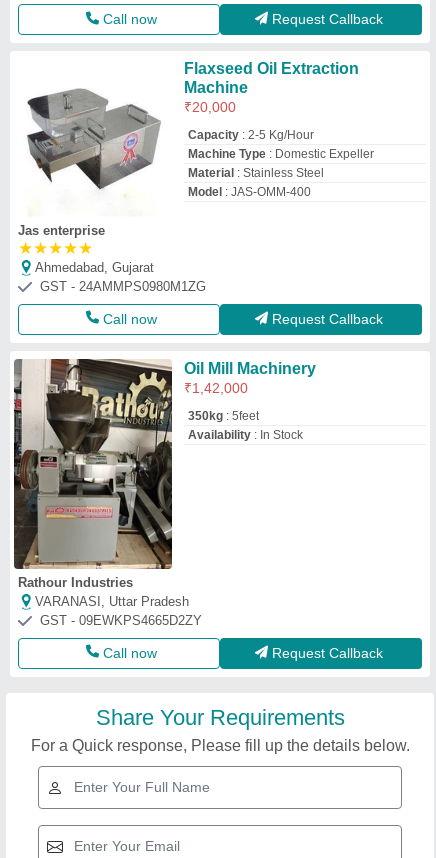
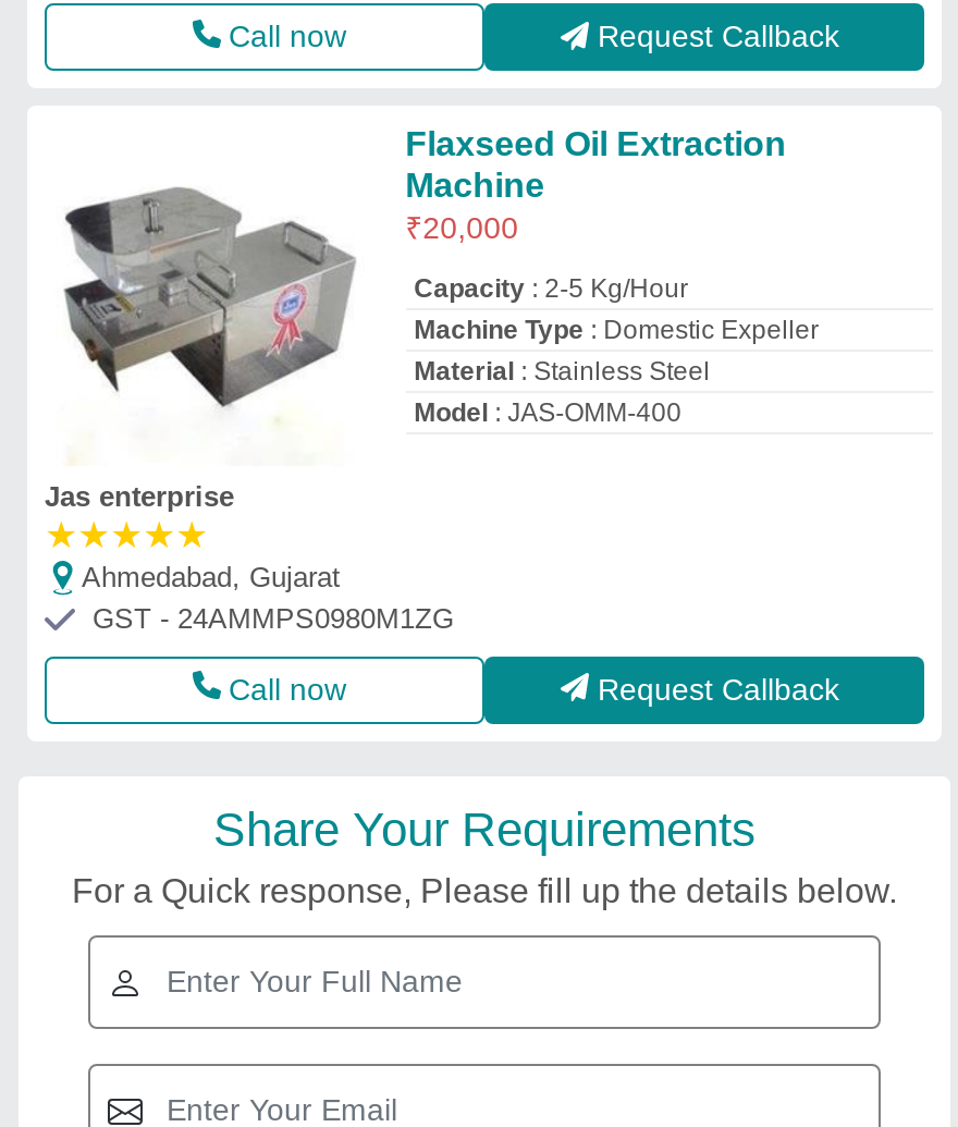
- [image]
- Rathour Industries
- VARANASI, Uttar Pradesh
- GST - 09EWKPS4665D2ZY
- Call now
- Request Callback

- Oil Mill Machinery
- ₹1,42,000
- 350kg: 5feet
- Availability: In Stock
